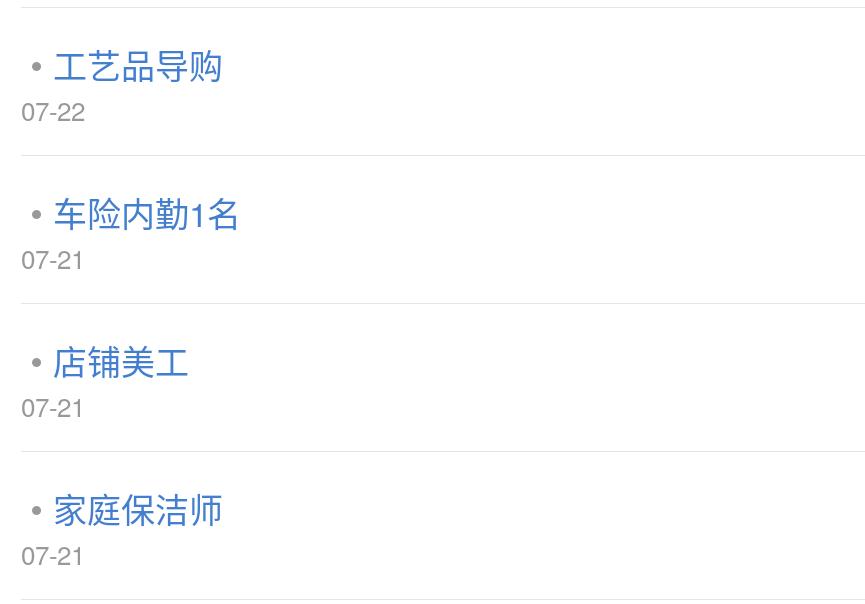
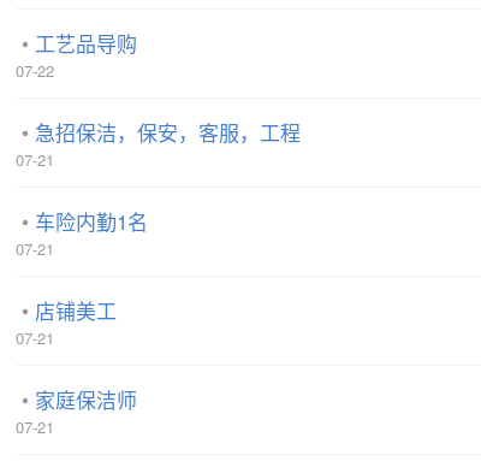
+ 急招保洁，保安，客服，工程
+ 07-21
